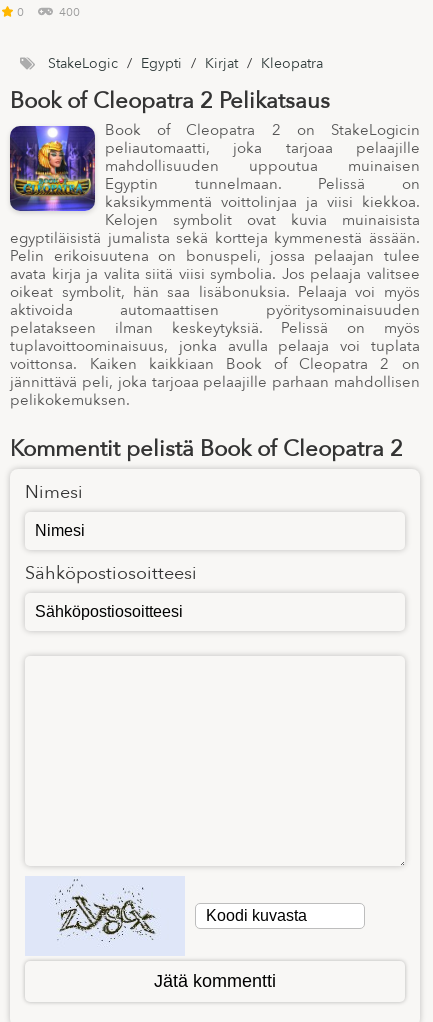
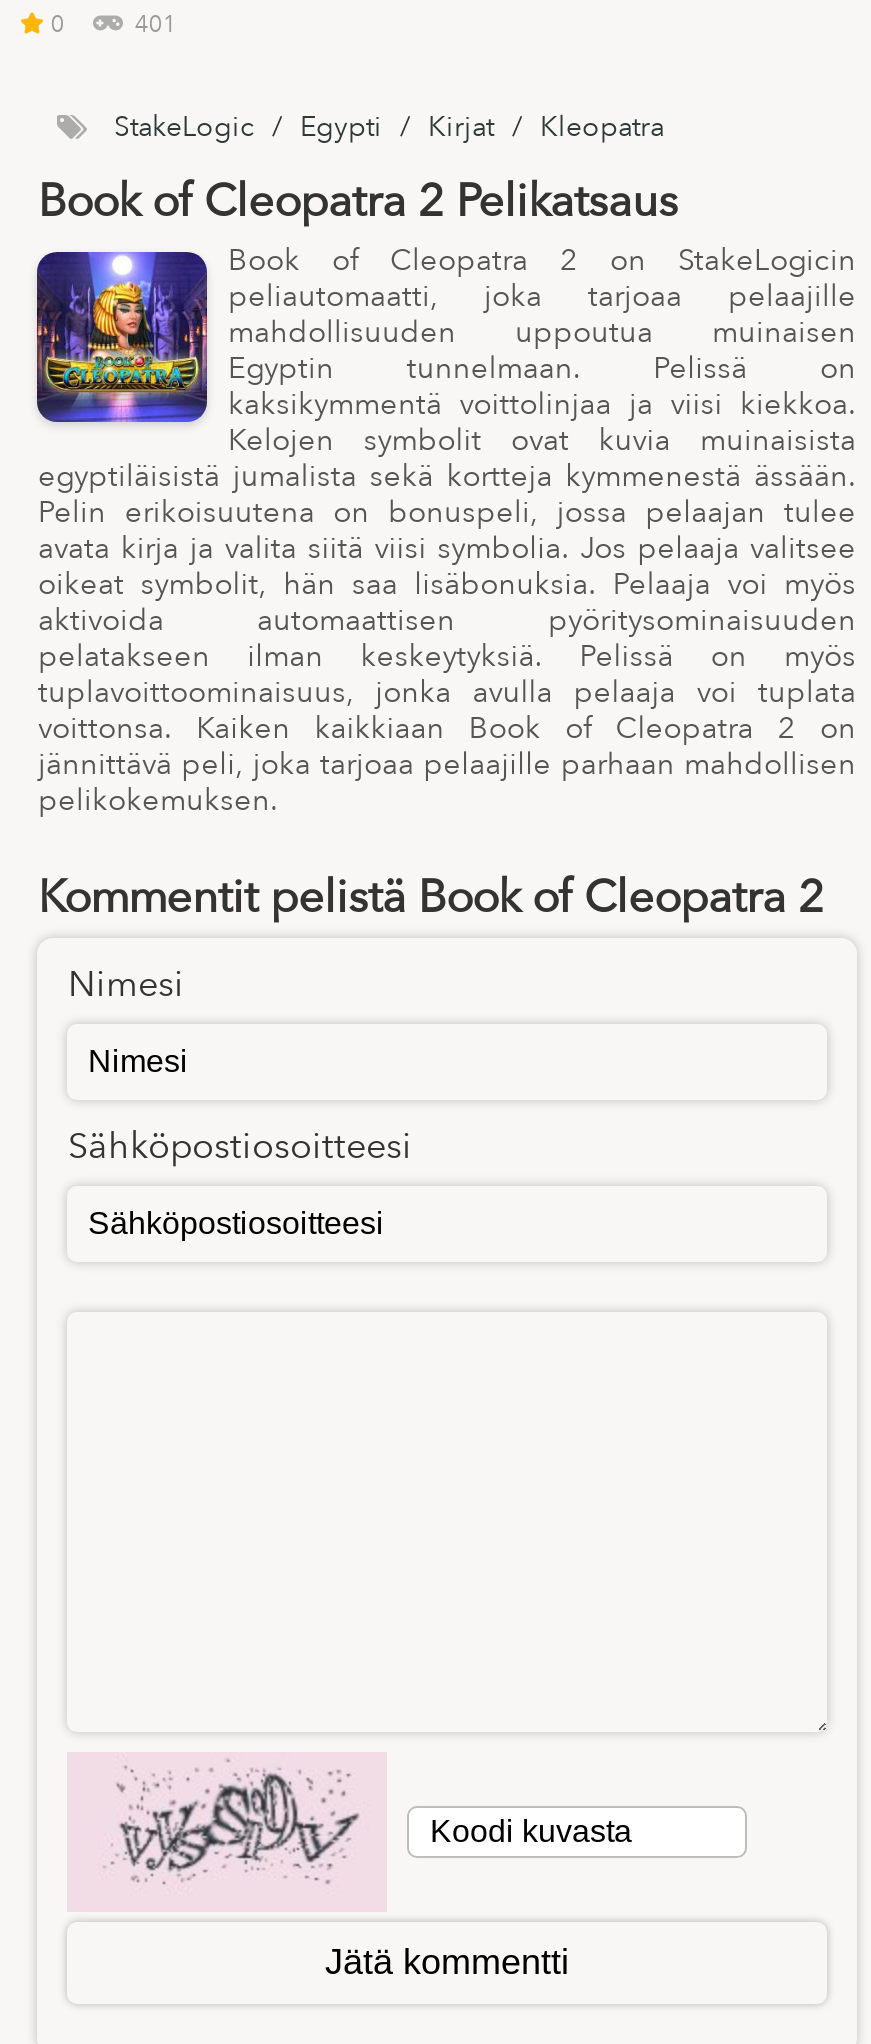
- 400
+ 401

- [image]
+ [image]
